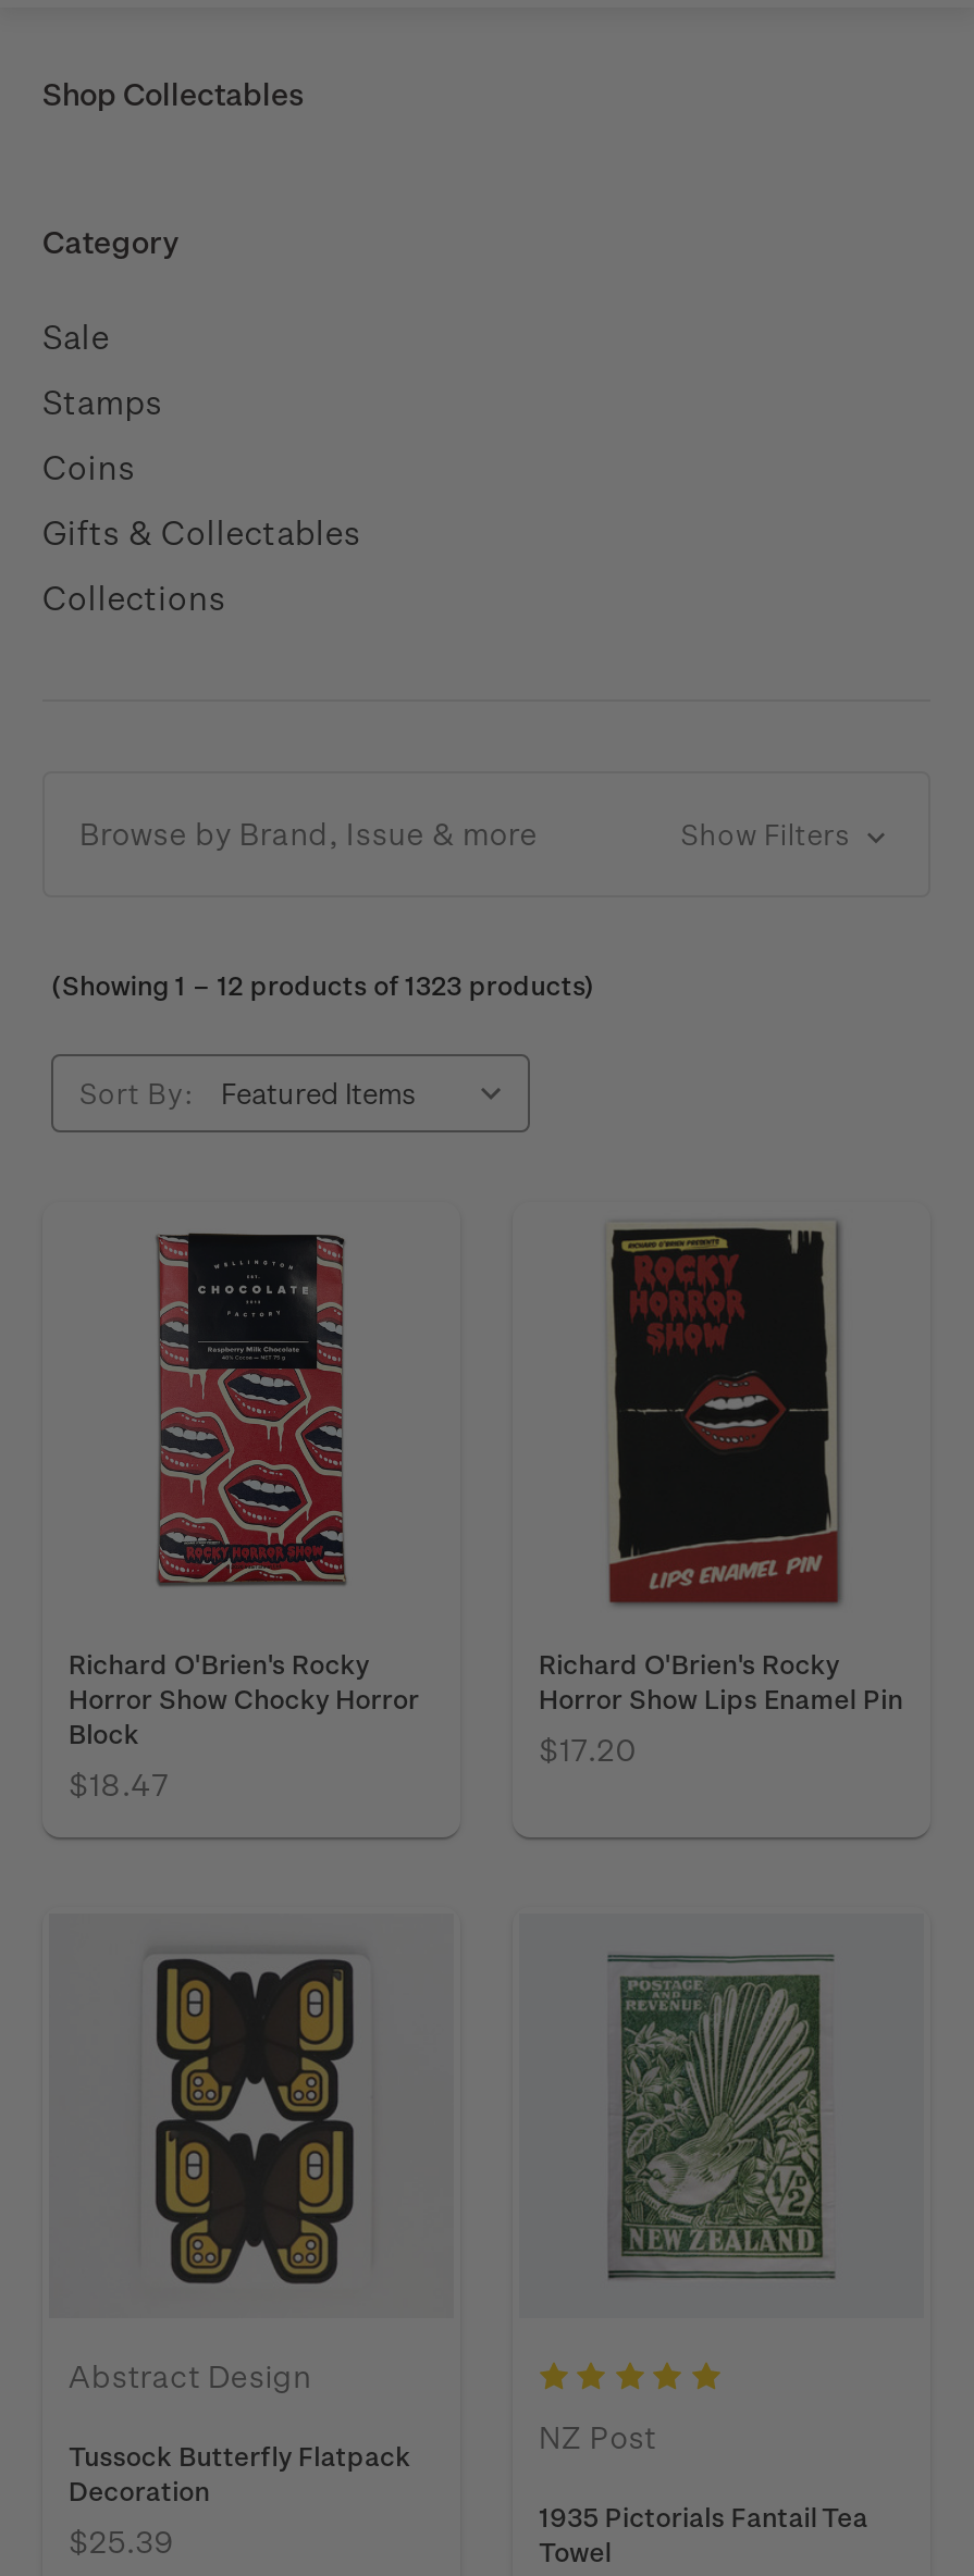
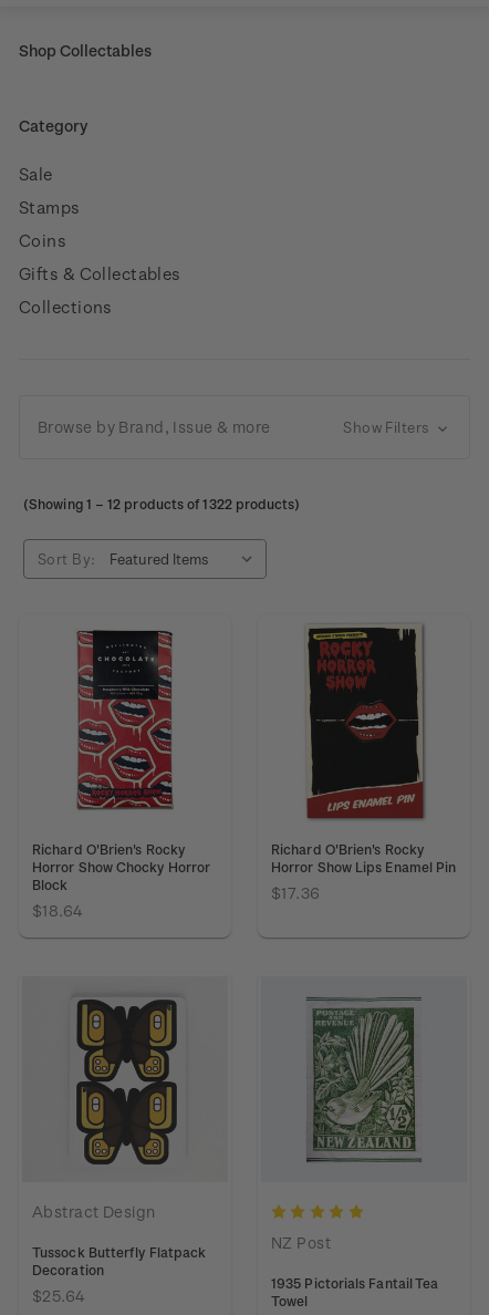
- (Showing 1 – 12 products of 1323 products)
+ (Showing 1 – 12 products of 1322 products)

- $17.20
+ $17.36

- $18.47
+ $18.64

- $25.39
+ $25.64
